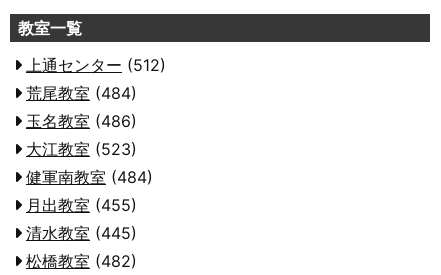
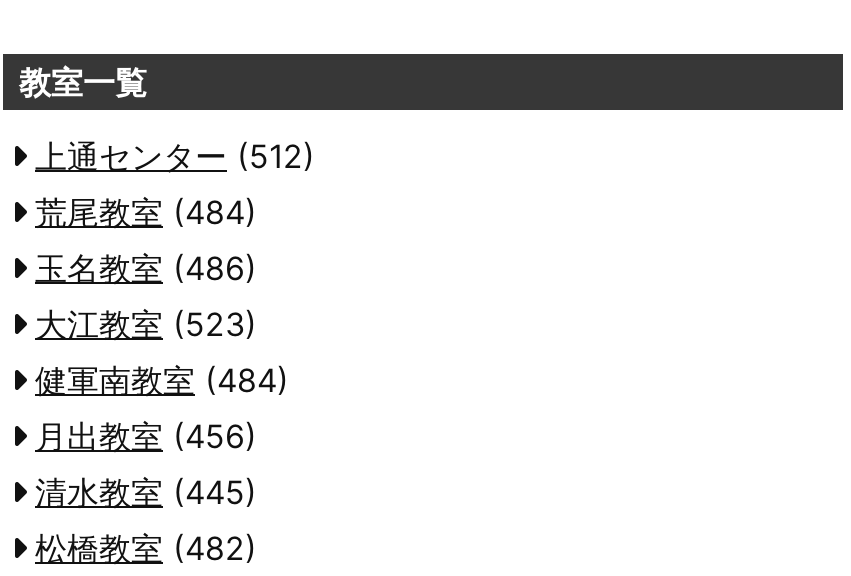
- 月出教室(455)
+ 月出教室(456)
